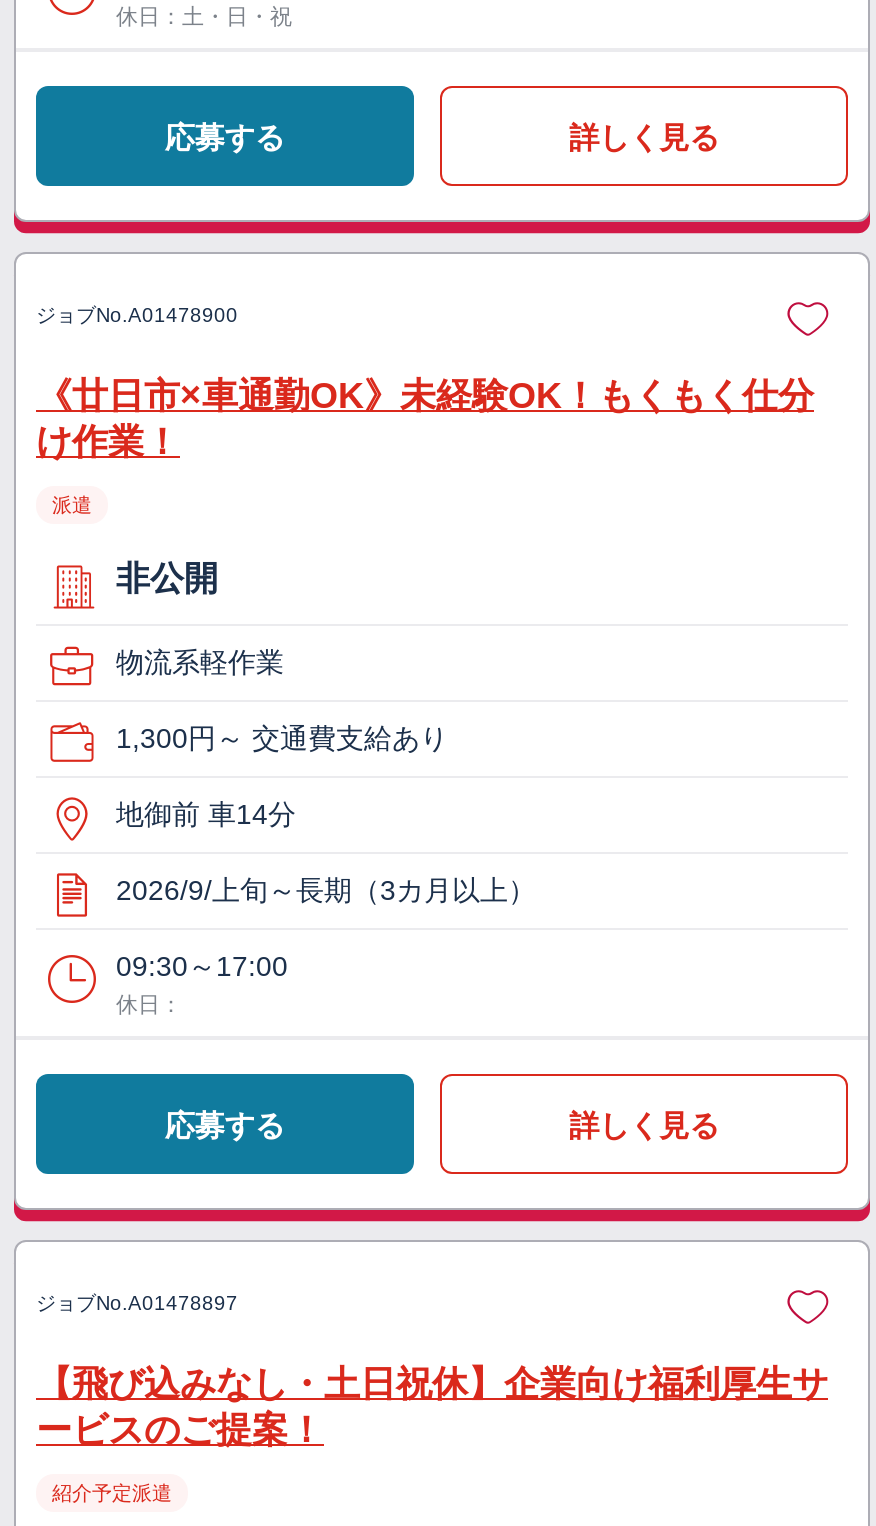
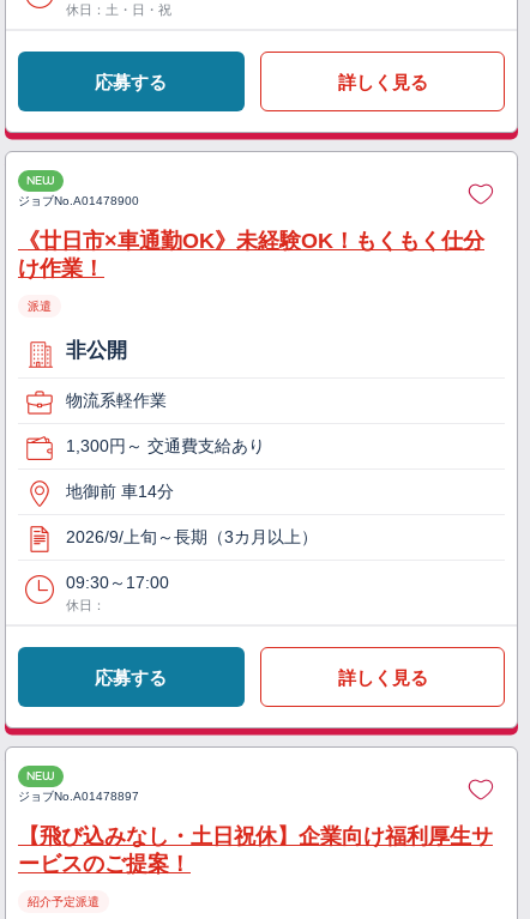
+ NEW

+ NEW
